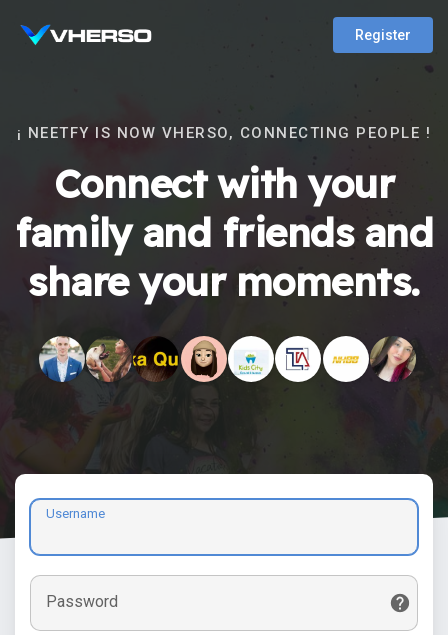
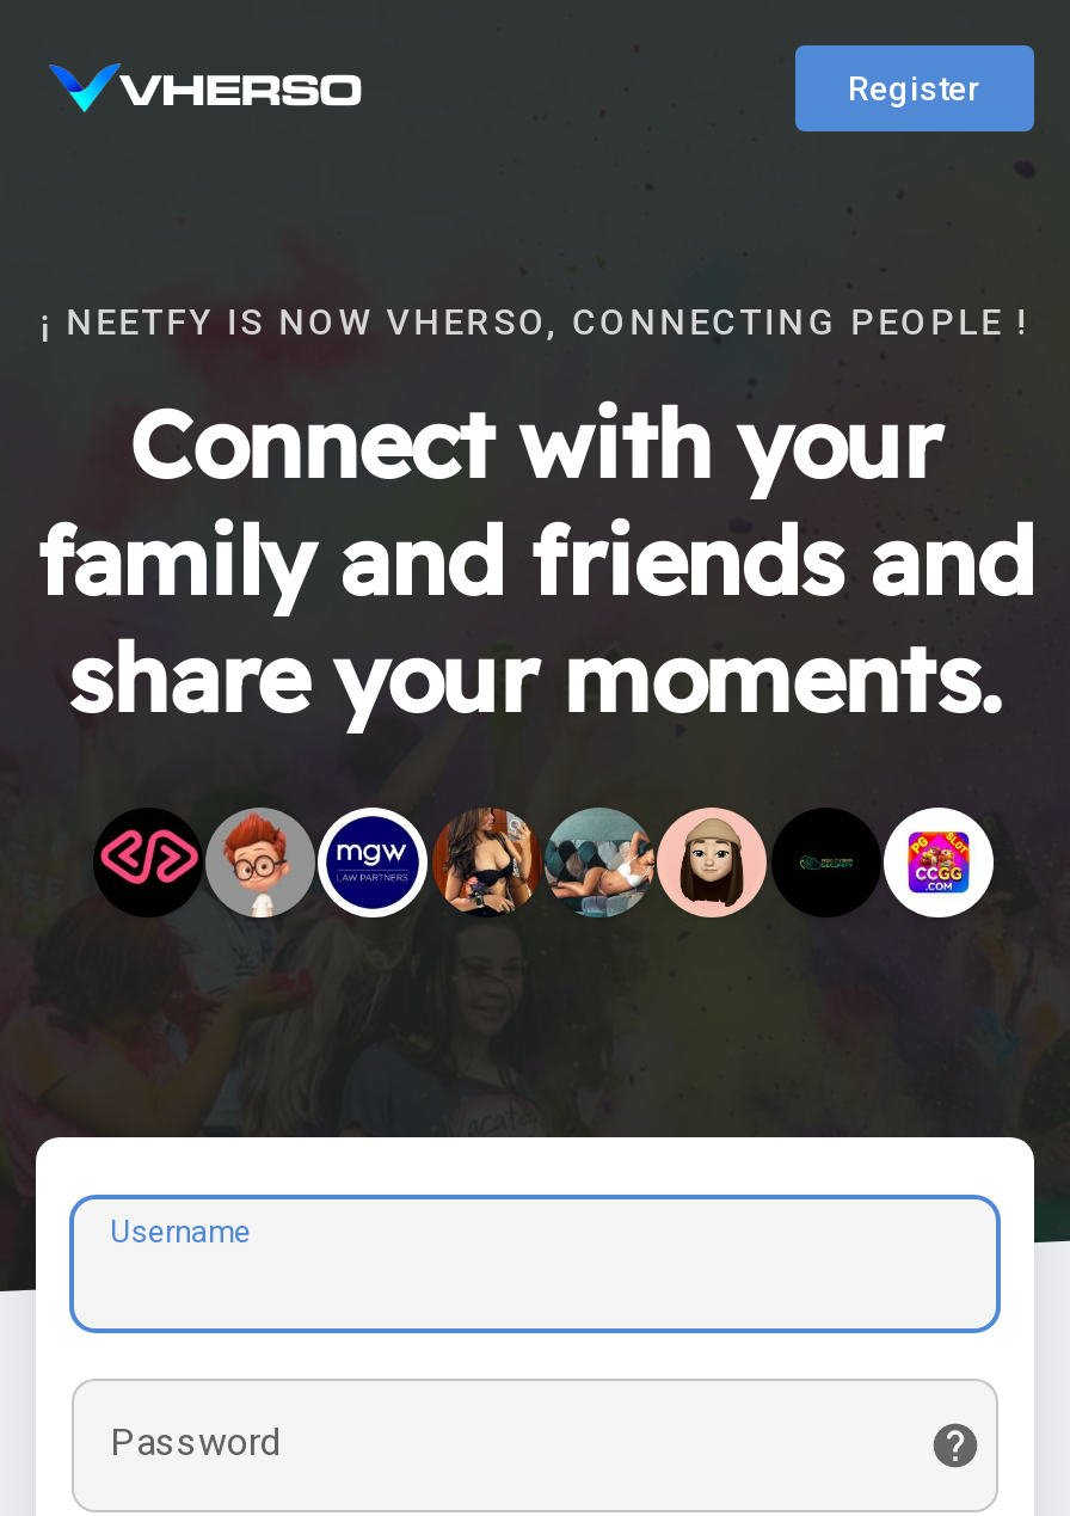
- [image]
+ [image]
